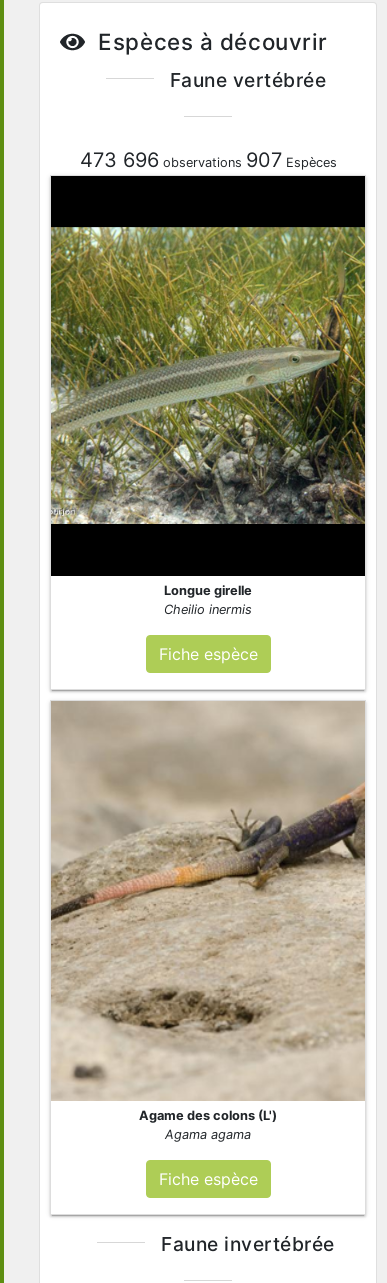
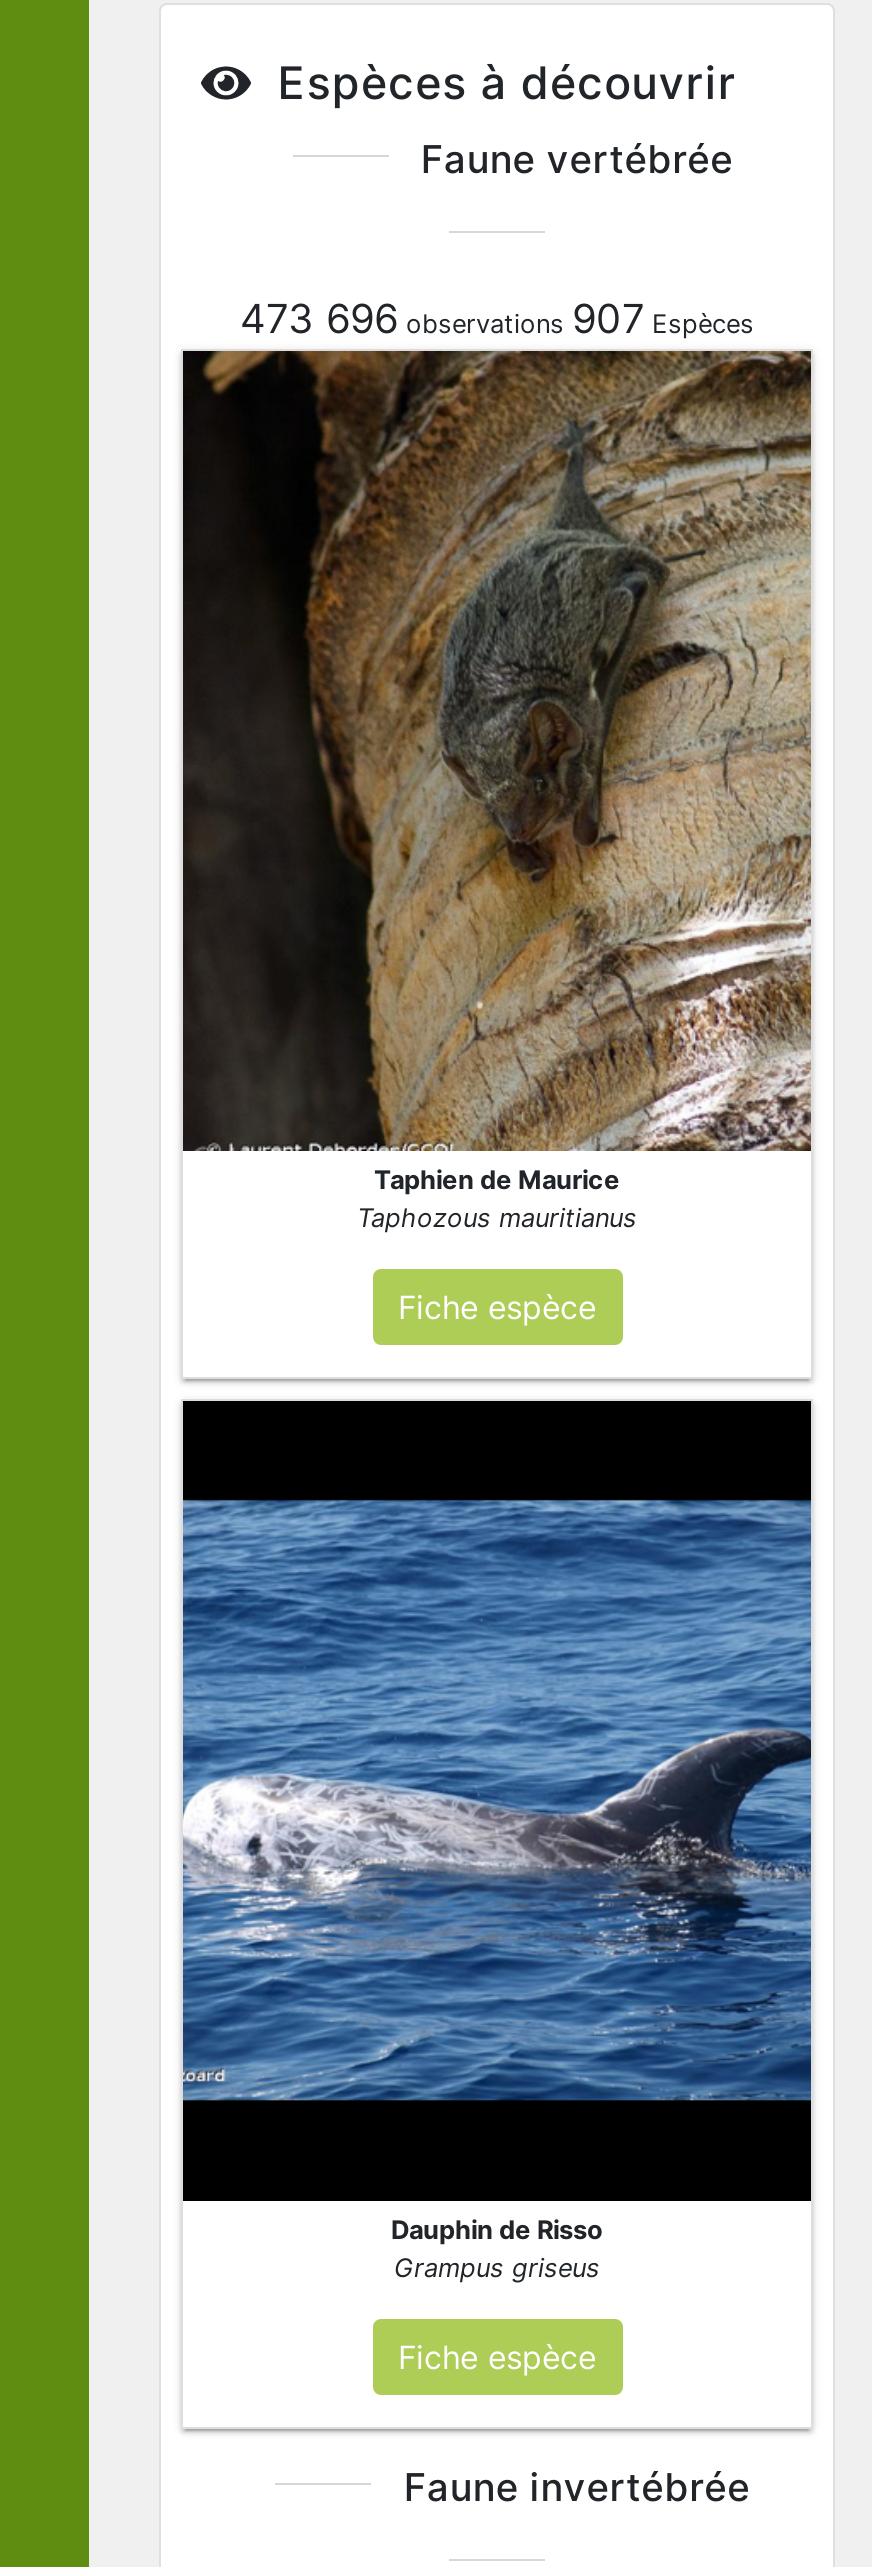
- [image]
- Longue girelle
- Cheilio inermis
+ [image]
+ Taphien de Maurice
+ Taphozous mauritianus

- [image]
- Agame des colons (L')
- Agama agama
+ [image]
+ Dauphin de Risso
+ Grampus griseus
